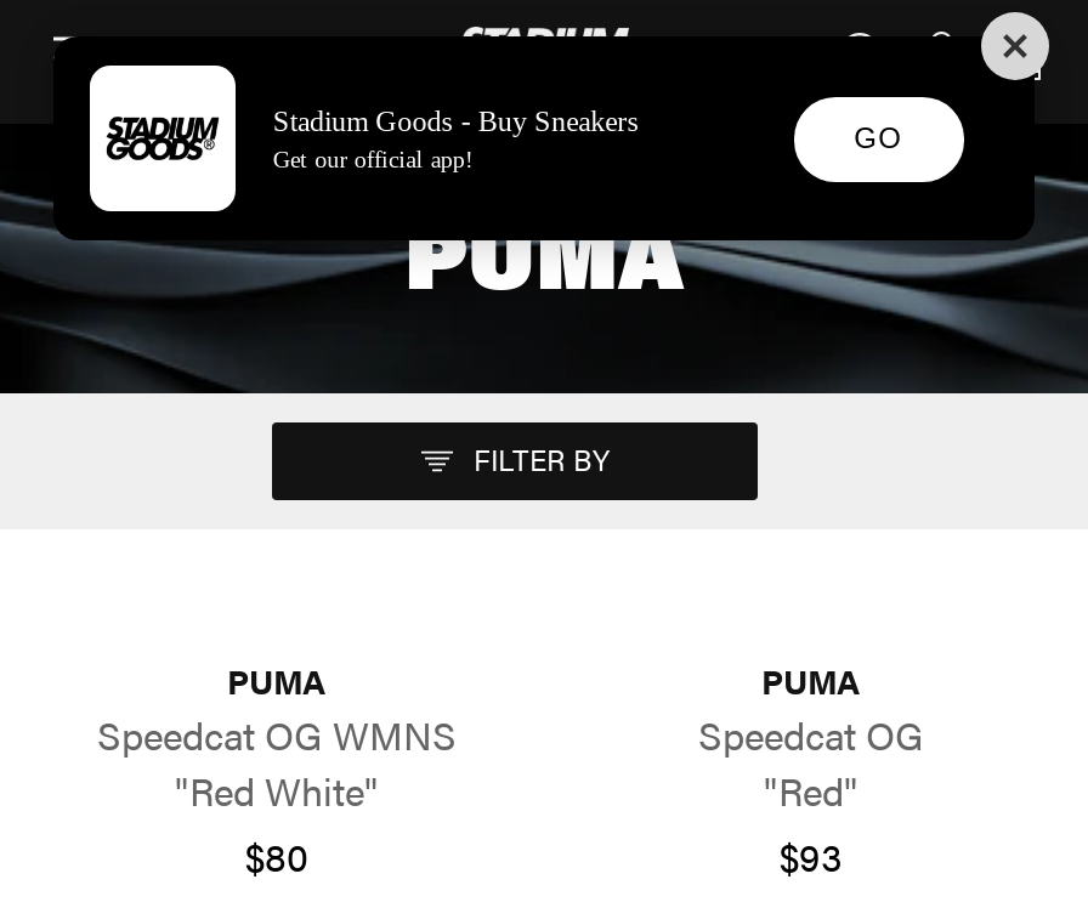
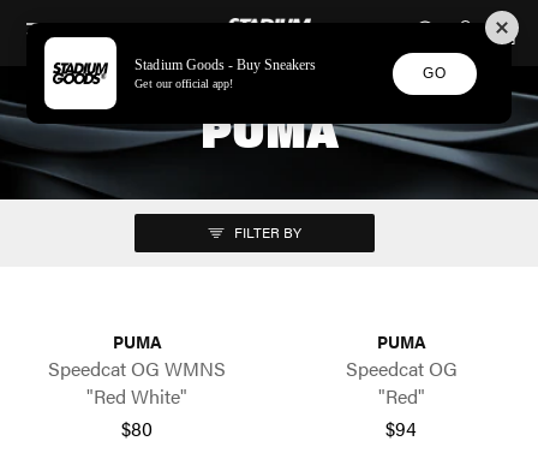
- $93
+ $94
